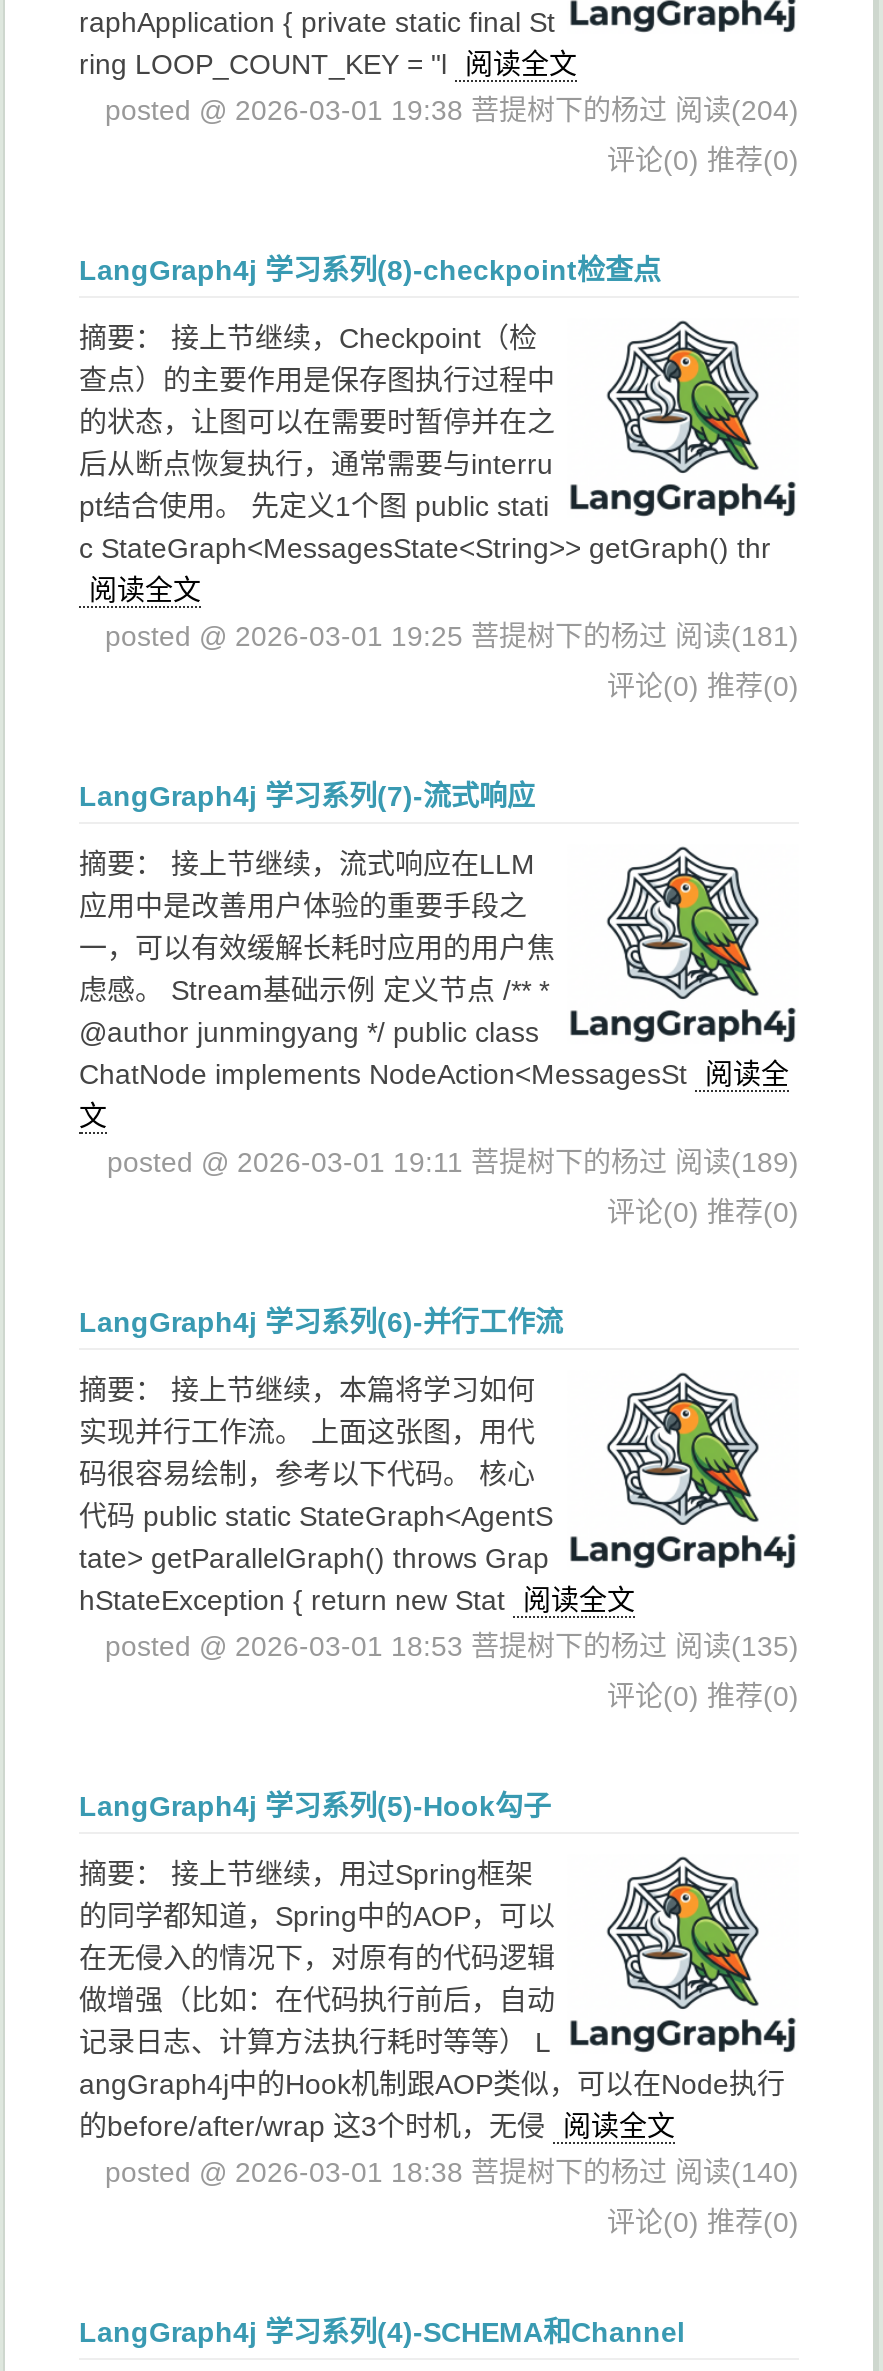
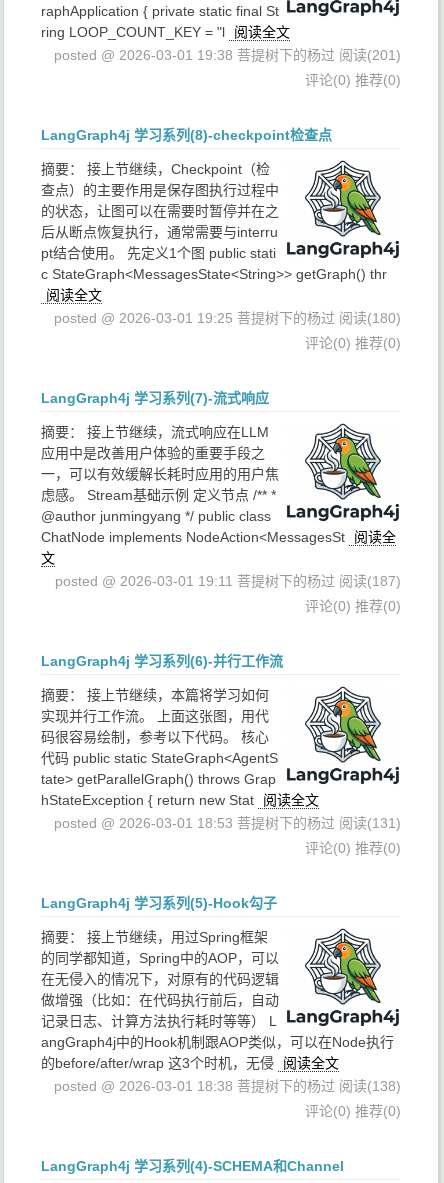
- posted @ 2026-03-01 19:38 菩提树下的杨过阅读(204)
+ posted @ 2026-03-01 19:38 菩提树下的杨过阅读(201)

- posted @ 2026-03-01 19:25 菩提树下的杨过阅读(181)
+ posted @ 2026-03-01 19:25 菩提树下的杨过阅读(180)

- posted @ 2026-03-01 19:11 菩提树下的杨过阅读(189)
+ posted @ 2026-03-01 19:11 菩提树下的杨过阅读(187)

- posted @ 2026-03-01 18:53 菩提树下的杨过阅读(135)
+ posted @ 2026-03-01 18:53 菩提树下的杨过阅读(131)

- posted @ 2026-03-01 18:38 菩提树下的杨过阅读(140)
+ posted @ 2026-03-01 18:38 菩提树下的杨过阅读(138)
